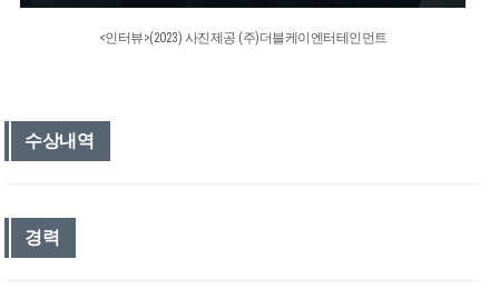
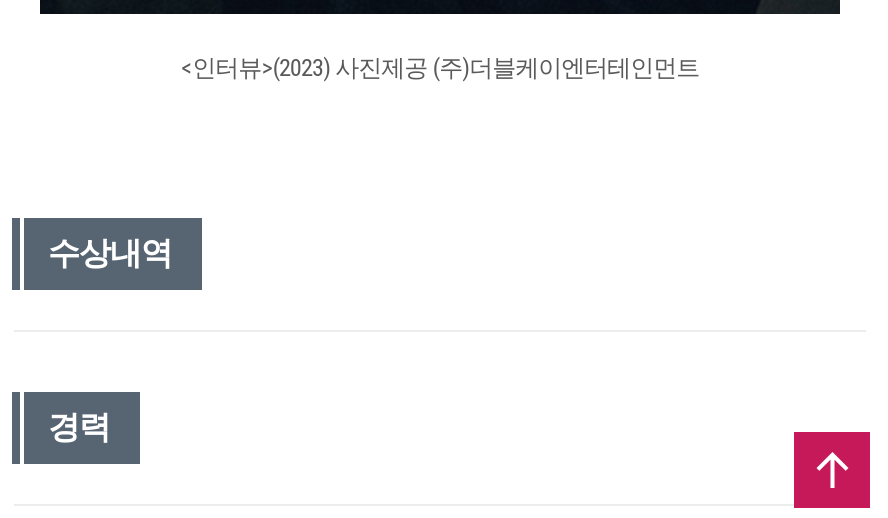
+ [image]
